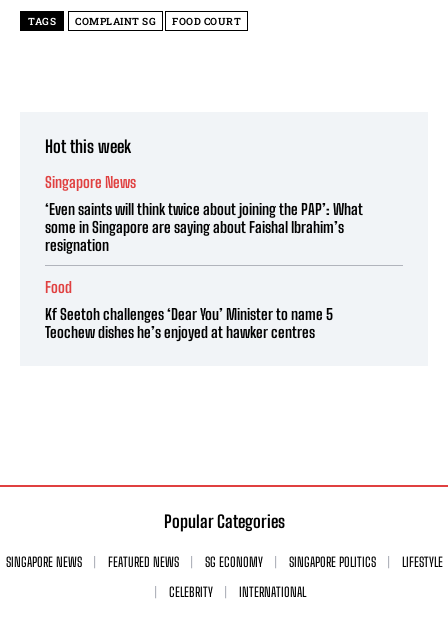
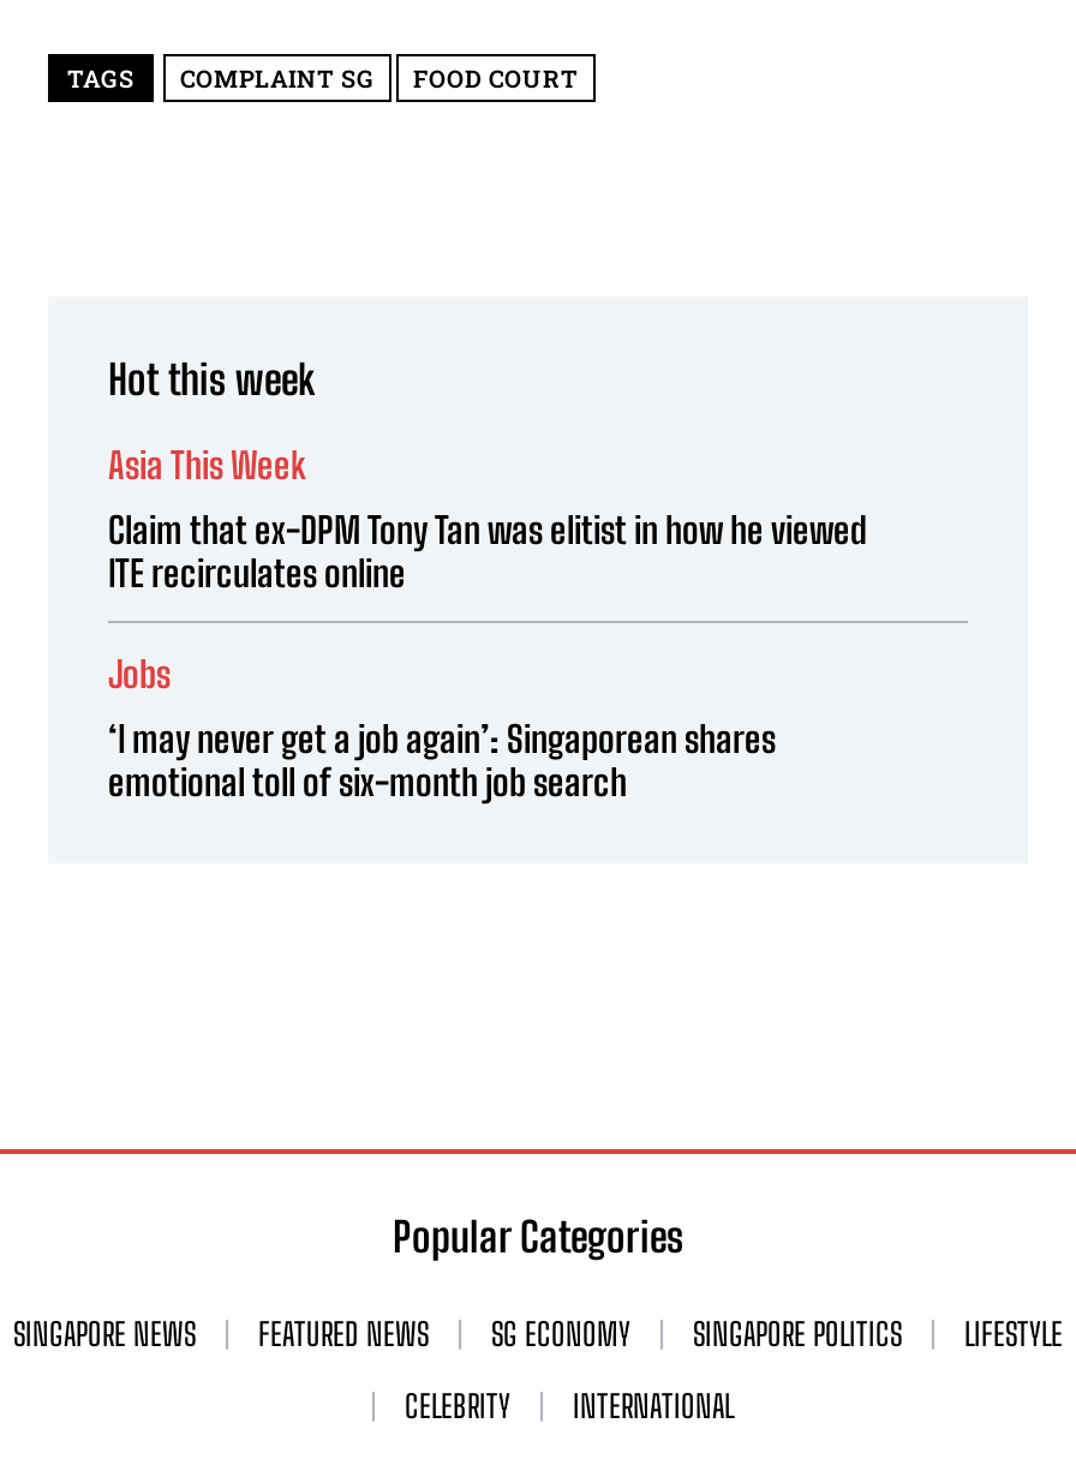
- Singapore News
+ Asia This Week

- ‘Even saints will think twice about joining the PAP’: What
- some in Singapore are saying about Faishal Ibrahim’s
- resignation
+ Claim that ex-DPM Tony Tan was elitist in how he viewed
+ ITE recirculates online

- Food
+ Jobs

- Kf Seetoh challenges ‘Dear You’ Minister to name 5
- Teochew dishes he’s enjoyed at hawker centres
+ ‘I may never get a job again’: Singaporean shares
+ emotional toll of six-month job search
